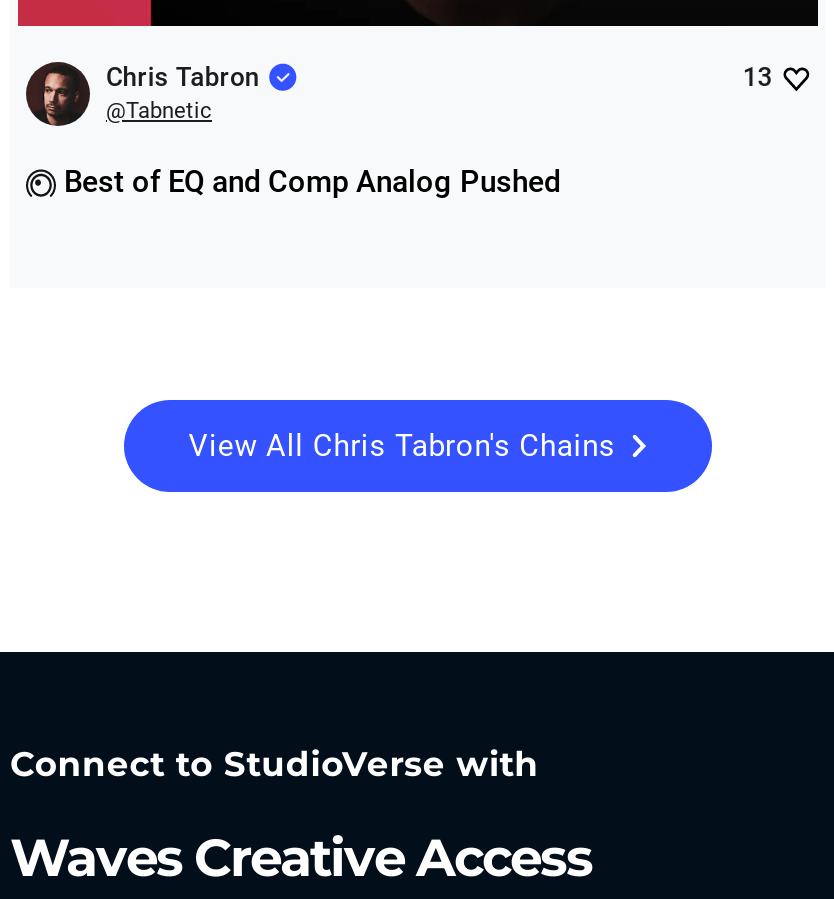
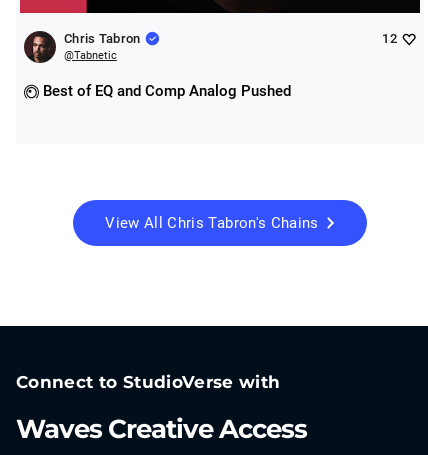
- 13
+ 12
